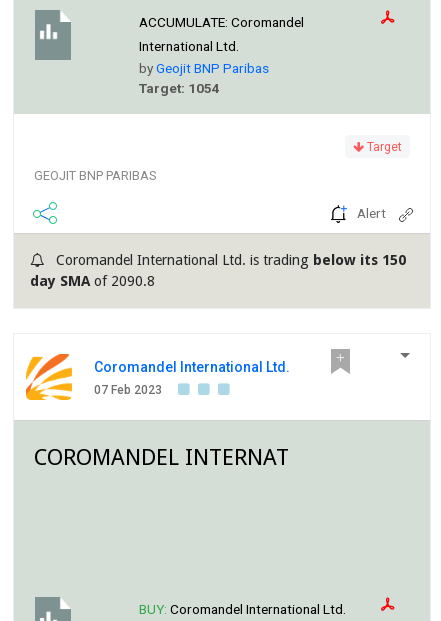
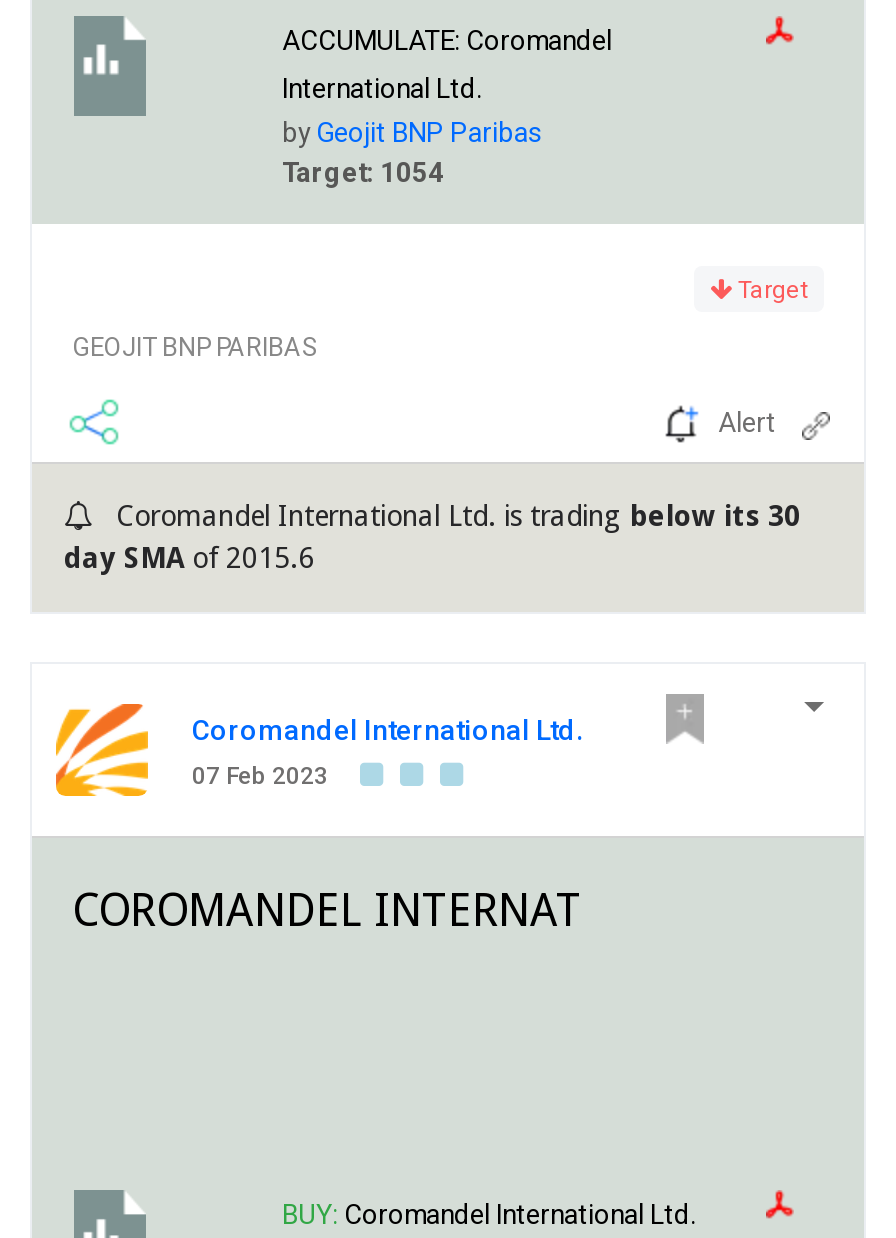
- Coromandel International Ltd. is trading below its 150
+ Coromandel International Ltd. is trading below its 30

- day SMA of 2090.8
+ day SMA of 2015.6
